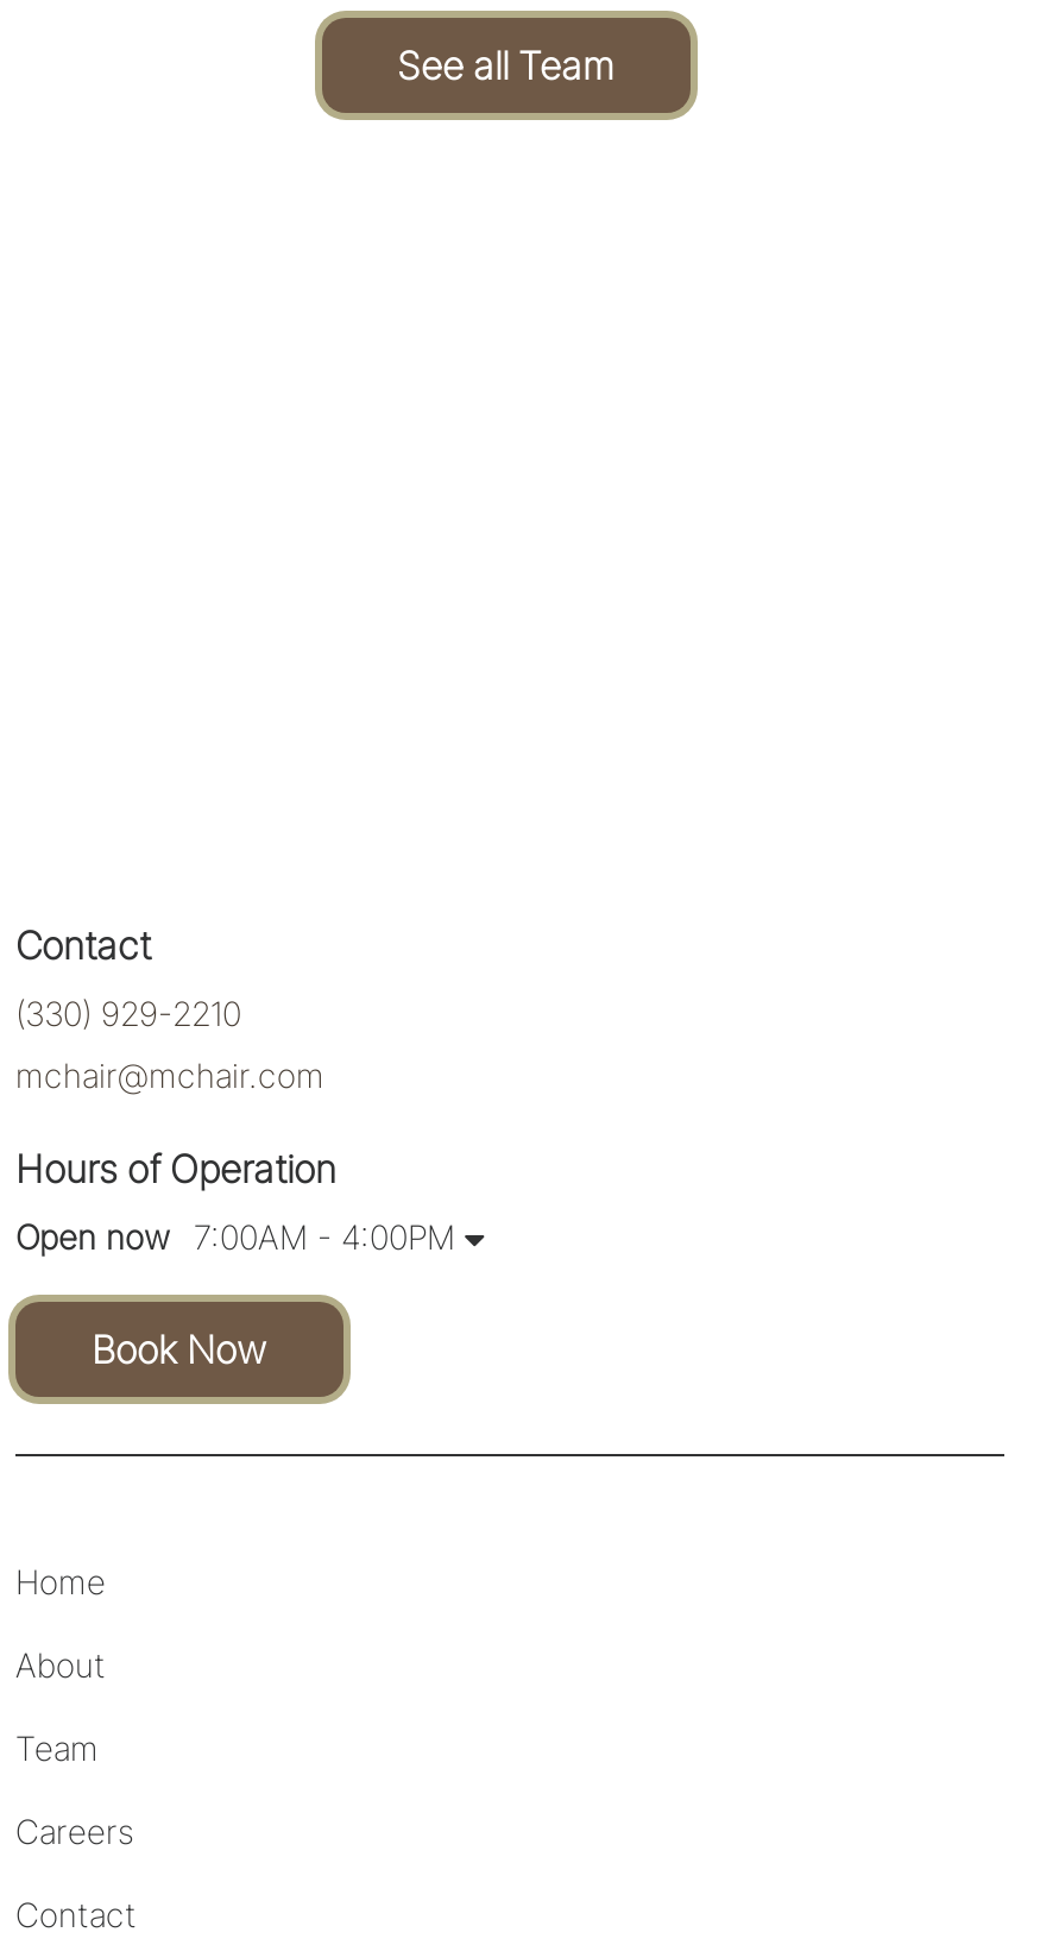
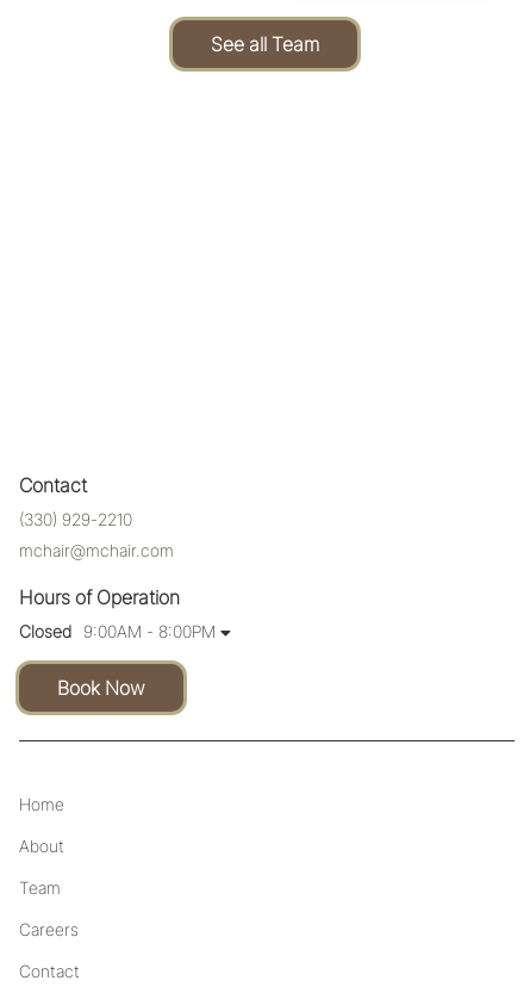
- Open now 7:00AM - 4:00PM
+ Closed 9:00AM - 8:00PM
